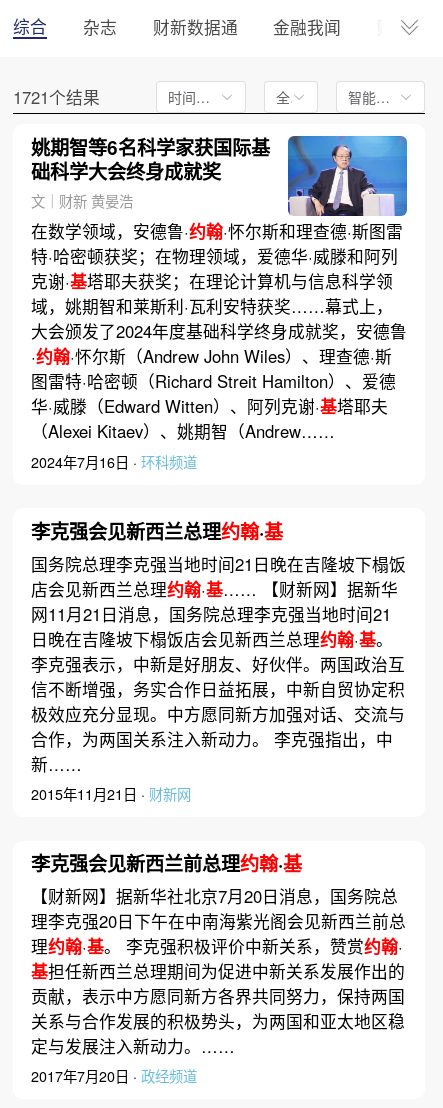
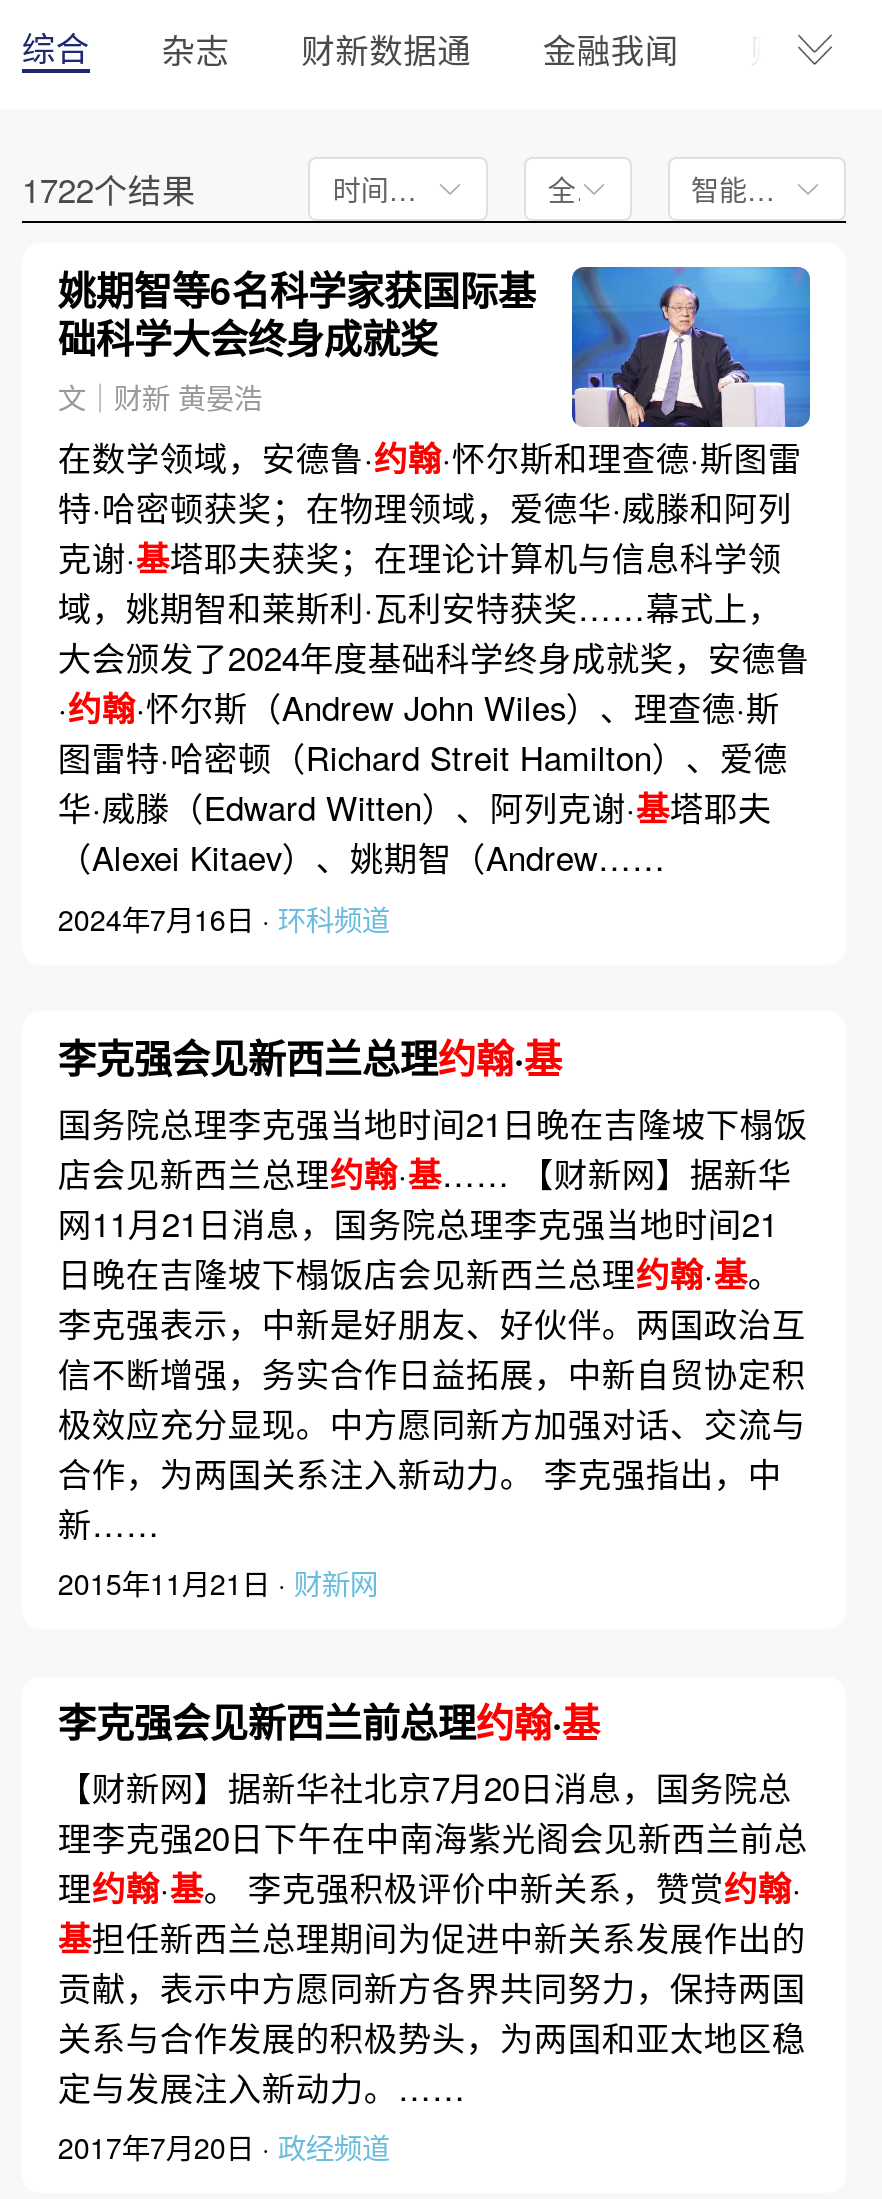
- 1721个结果
+ 1722个结果
